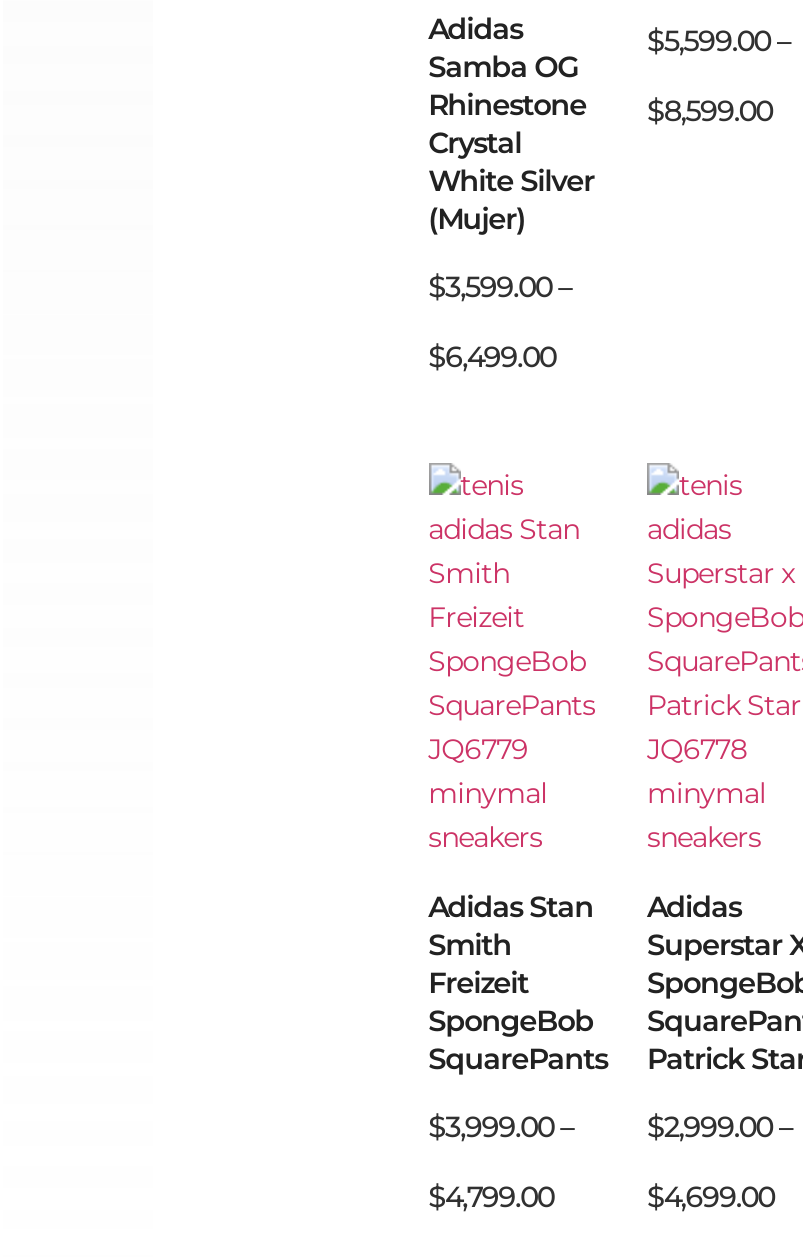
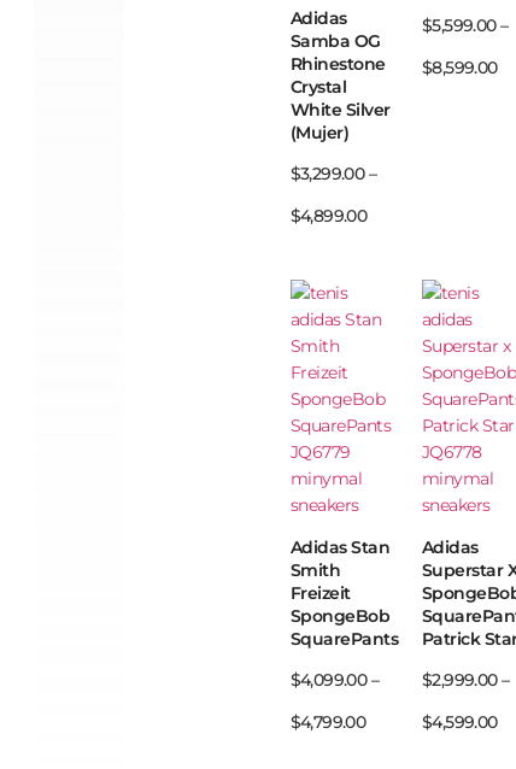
- $3,599.00 –
+ $3,299.00 –

- $6,499.00
+ $4,899.00

- $3,999.00 –
+ $4,099.00 –

- $4,699.00
+ $4,599.00
